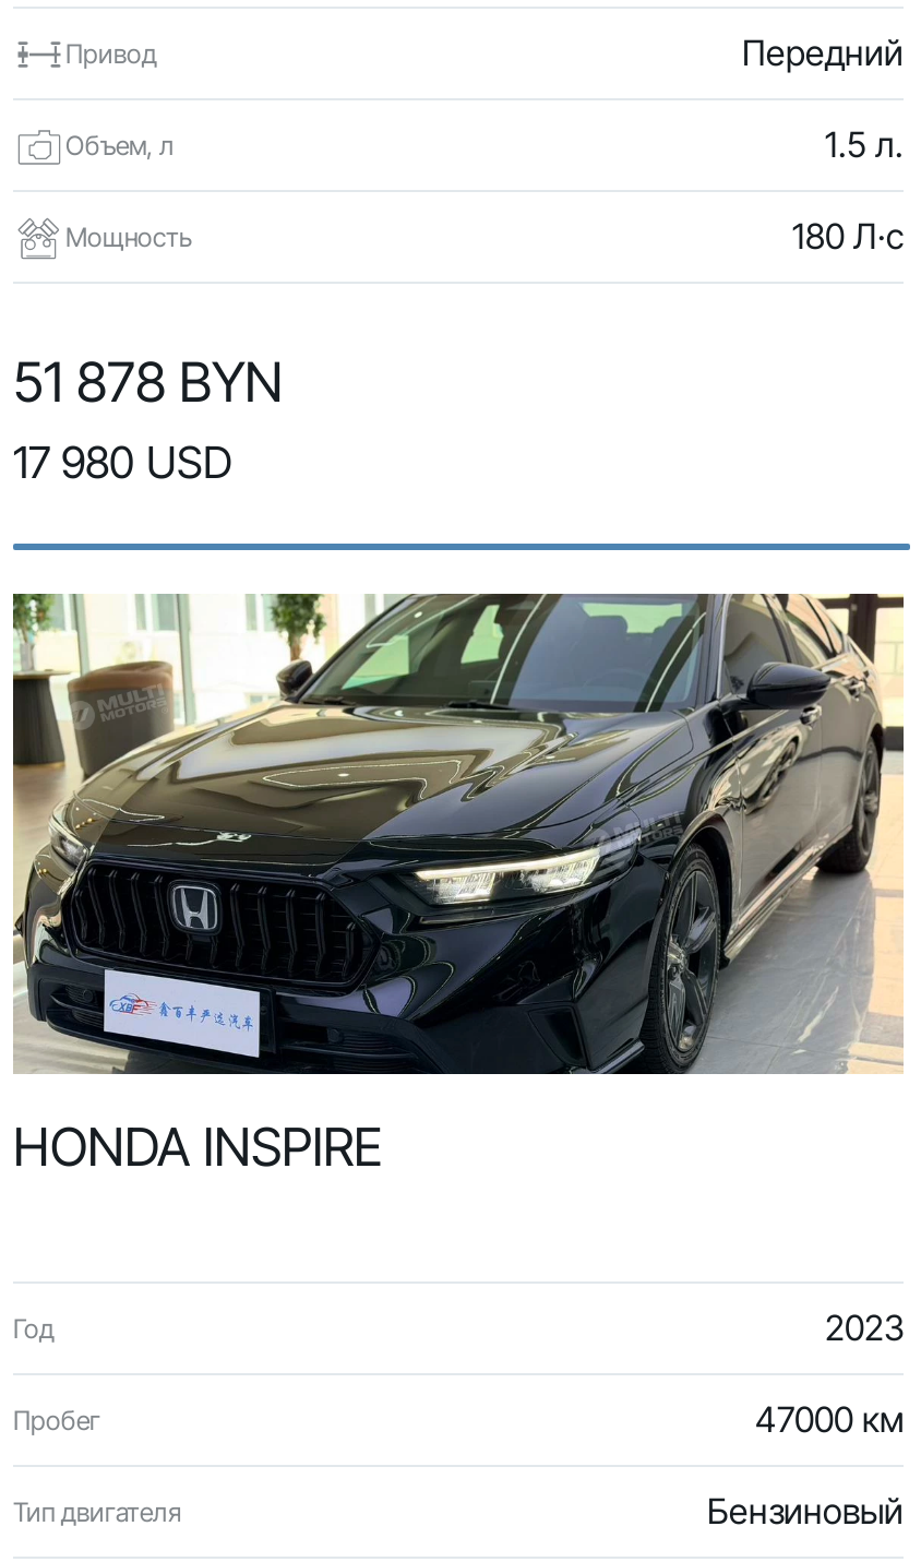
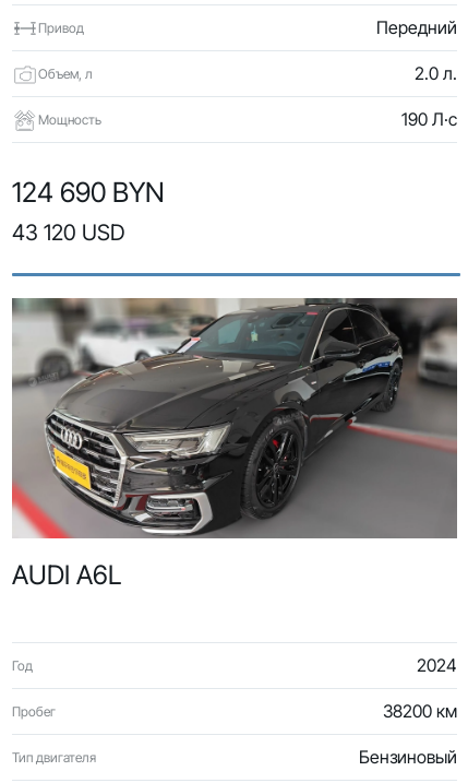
- 1.5 л.
+ 2.0 л.

- 180 Л·с
+ 190 Л·с

- 51 878 BYN
- 17 980 USD
+ 124 690 BYN
+ 43 120 USD

- [image]
- HONDA INSPIRE
+ [image]
+ AUDI A6L

- 2023
+ 2024

- 47000 км
+ 38200 км
